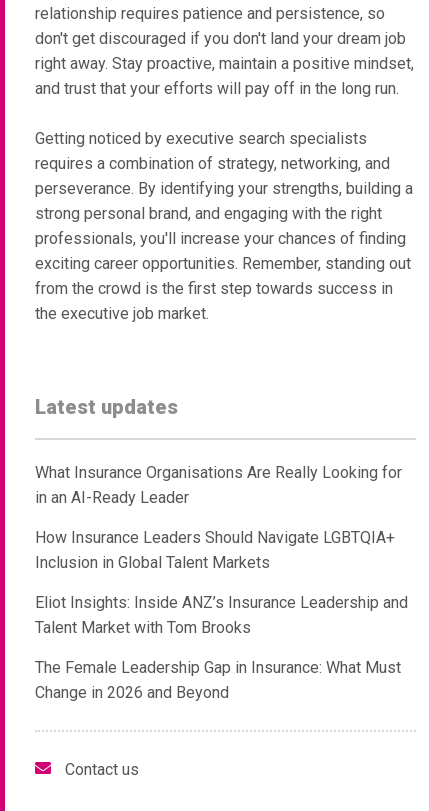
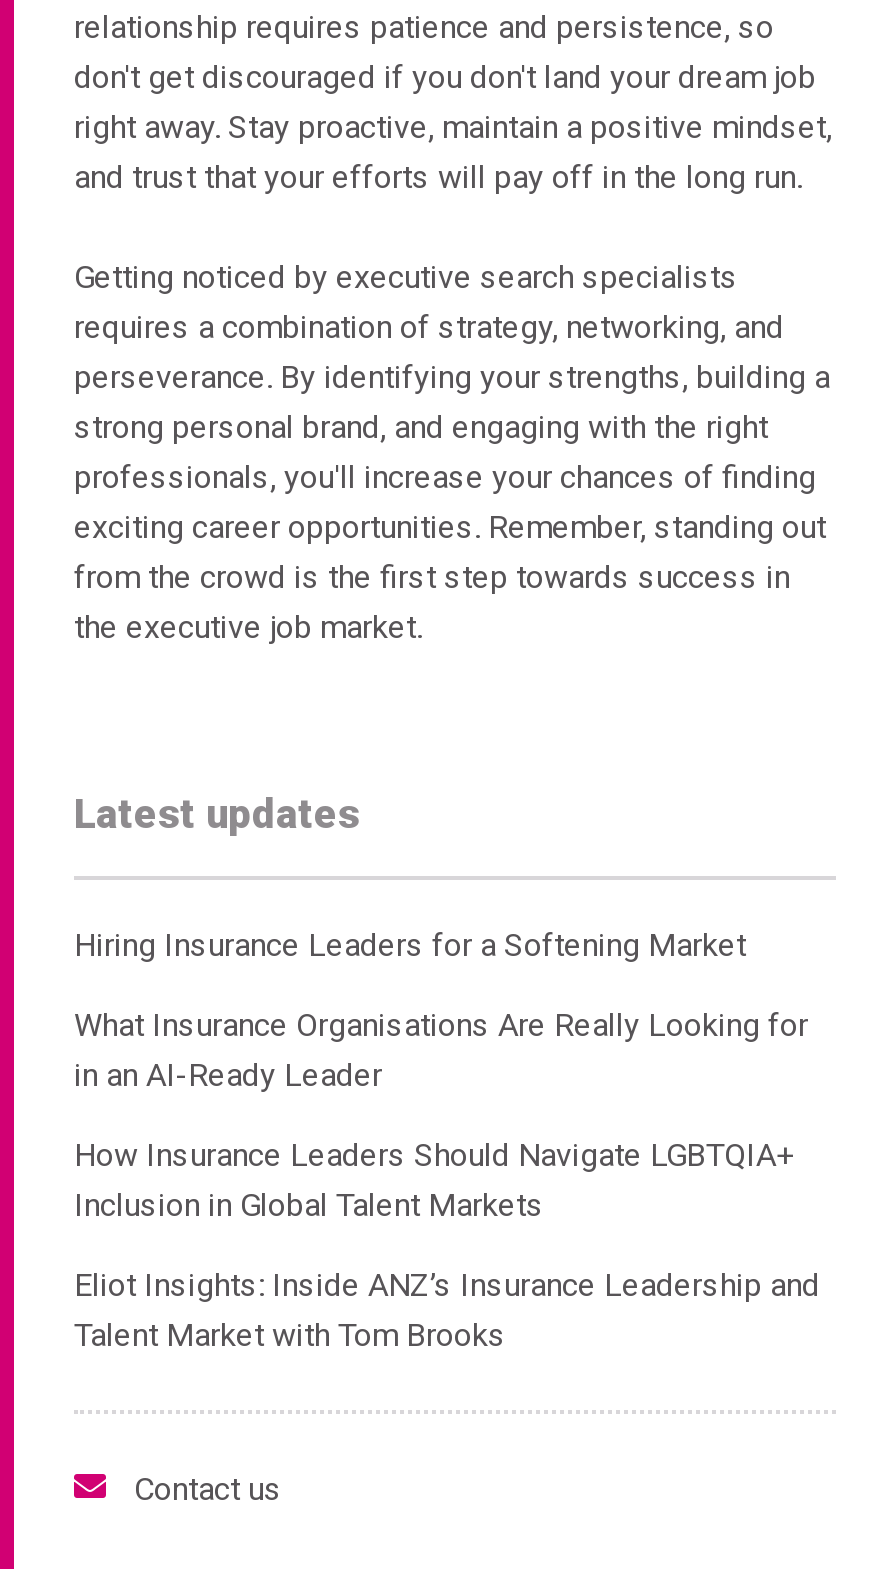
+ Hiring Insurance Leaders for a Softening Market

moved down: What Insurance Organisations Are Really Looking for | in an AI-Ready Leader | How Insurance Leaders Should Navigate LGBTQIA+ | Inclusion in Global Talent Markets | Eliot Insights: Inside ANZ’s Insurance Leadership and | Talent Market with Tom Brooks

- The Female Leadership Gap in Insurance: What Must
- Change in 2026 and Beyond
